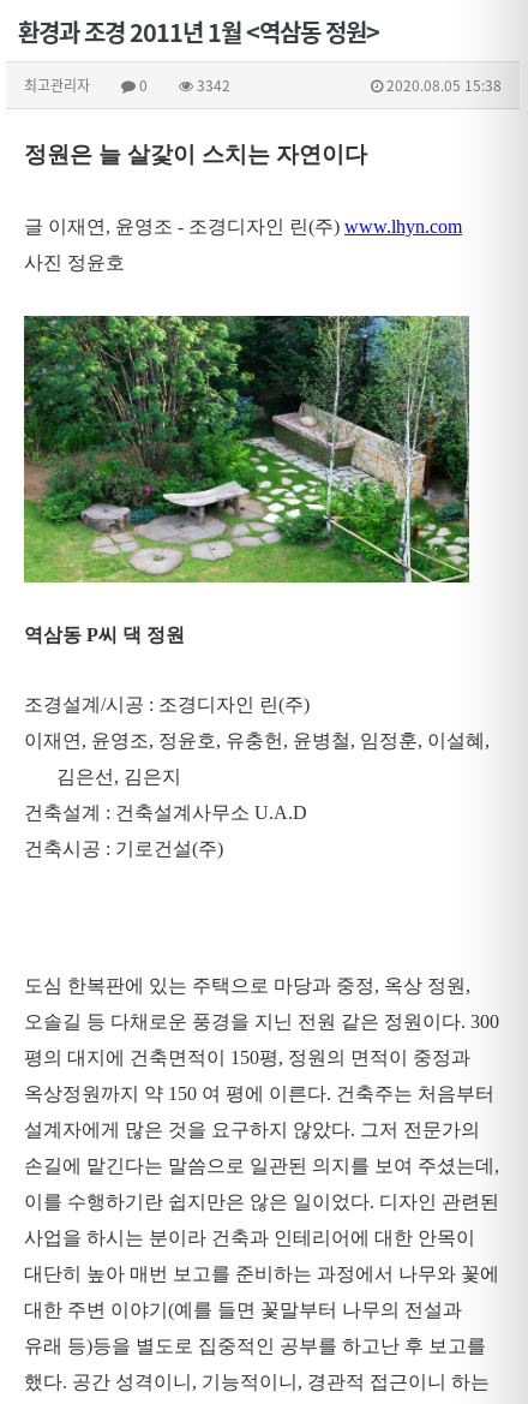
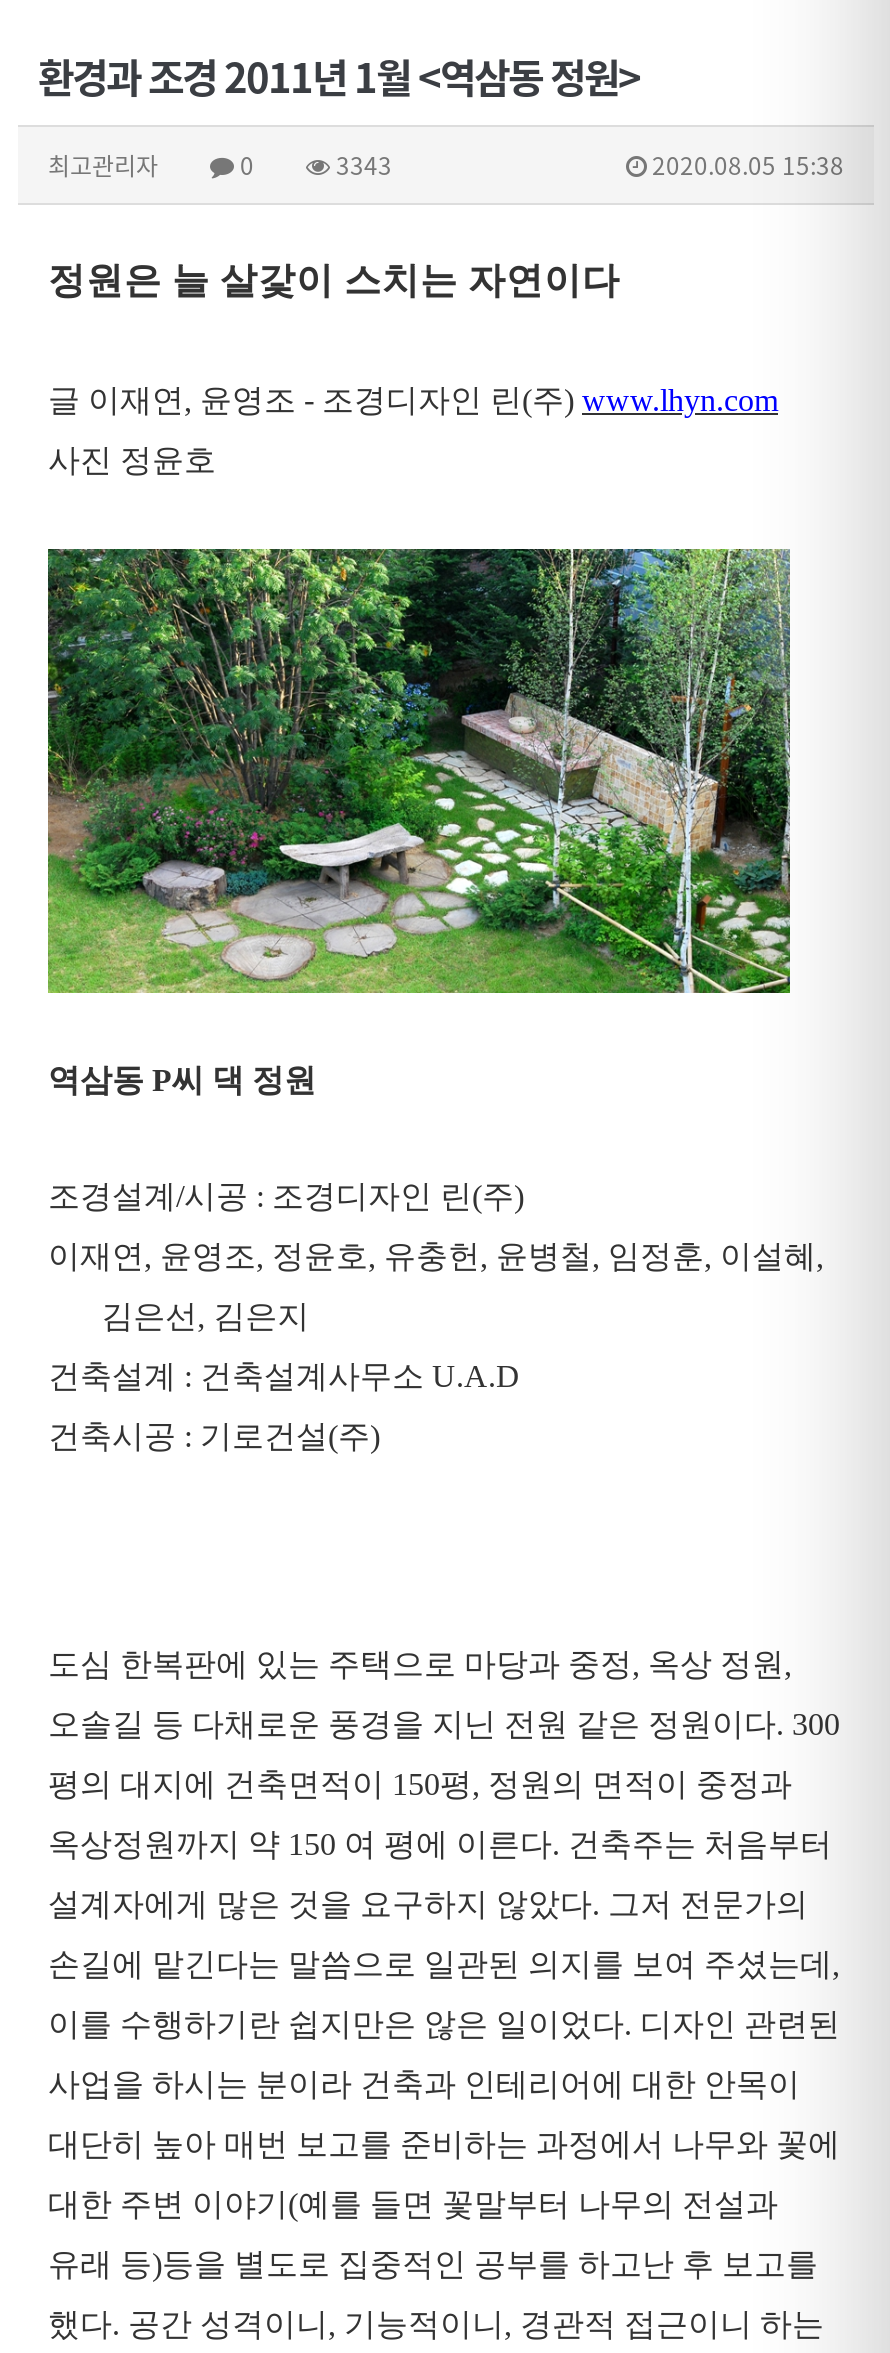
- 0 3342
+ 0 3343
